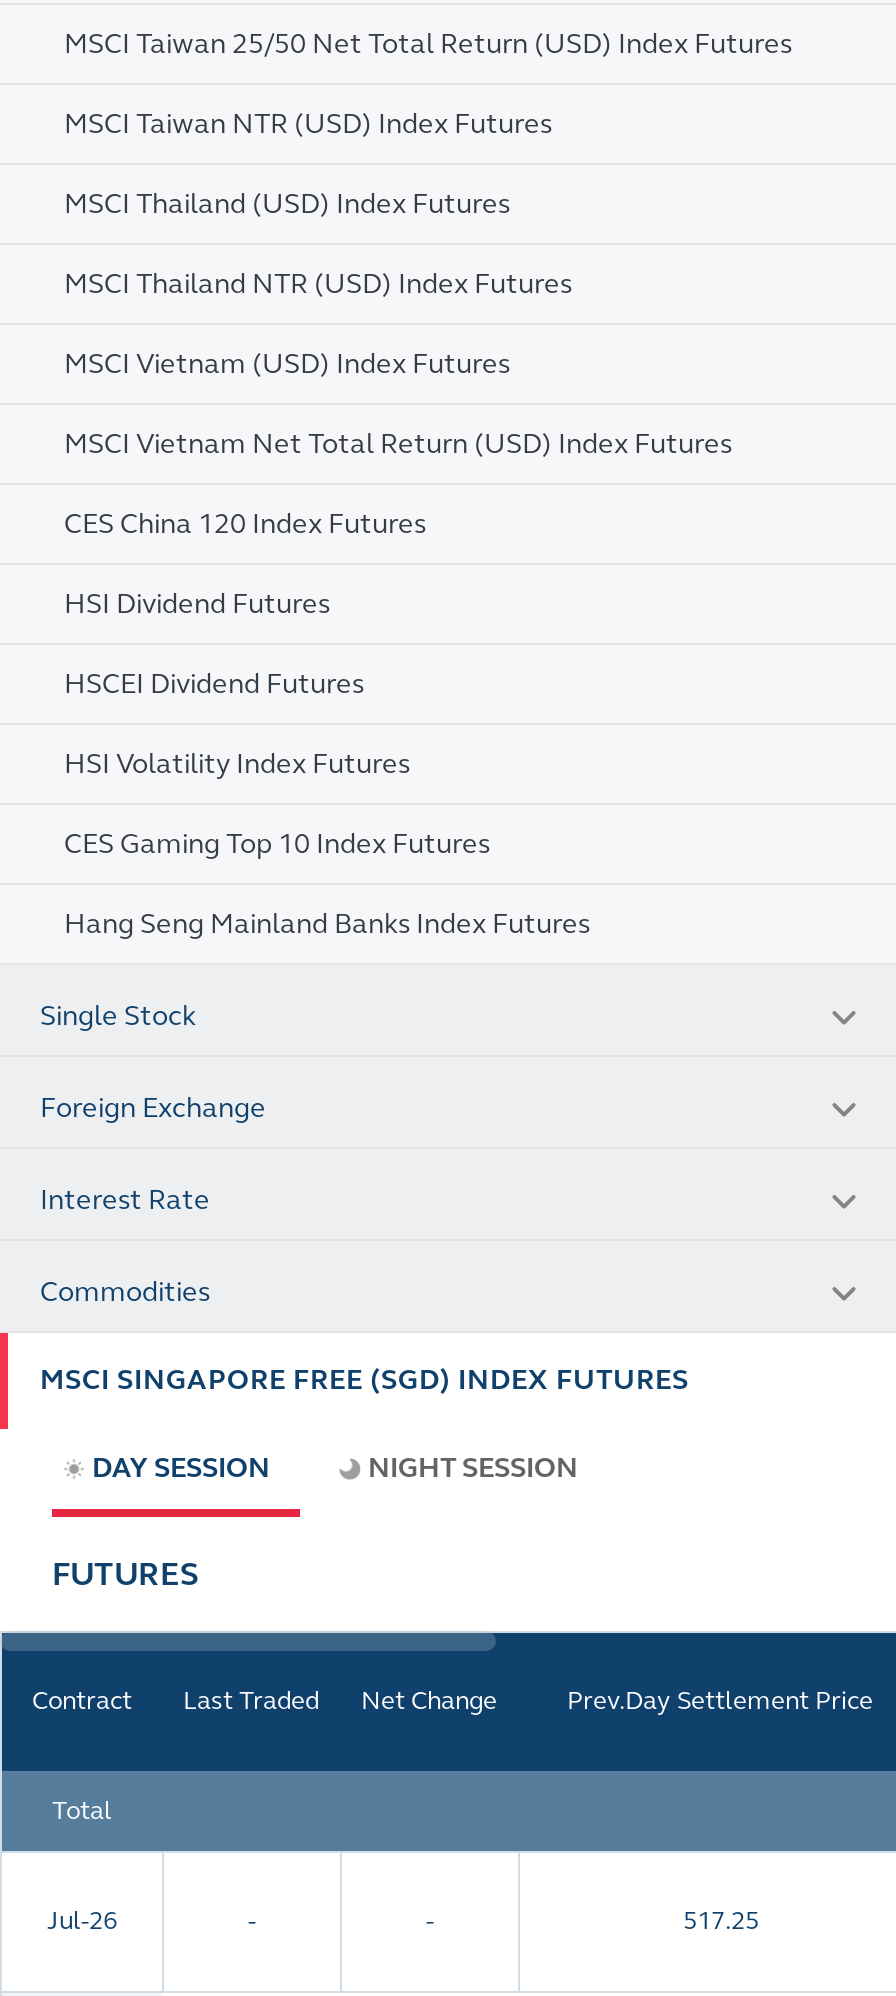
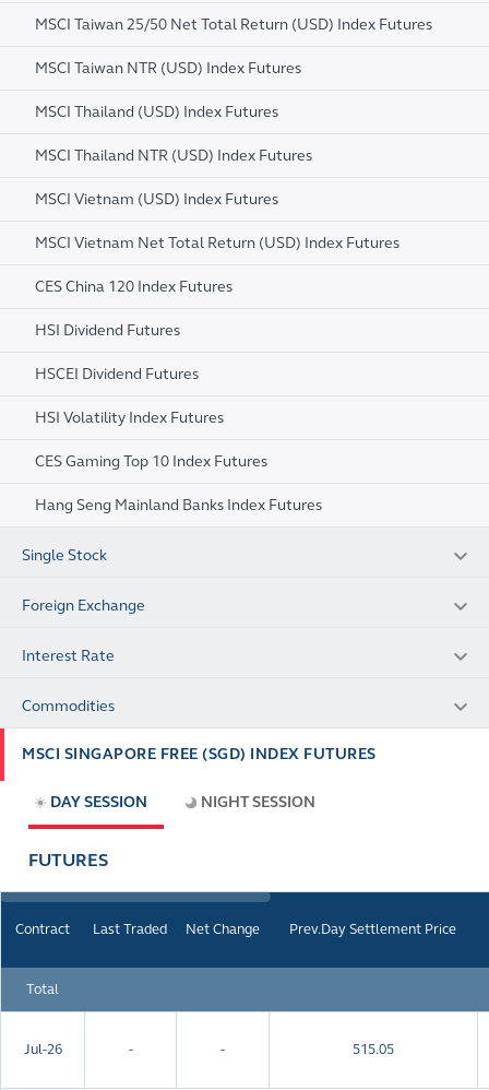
- 517.25
+ 515.05
